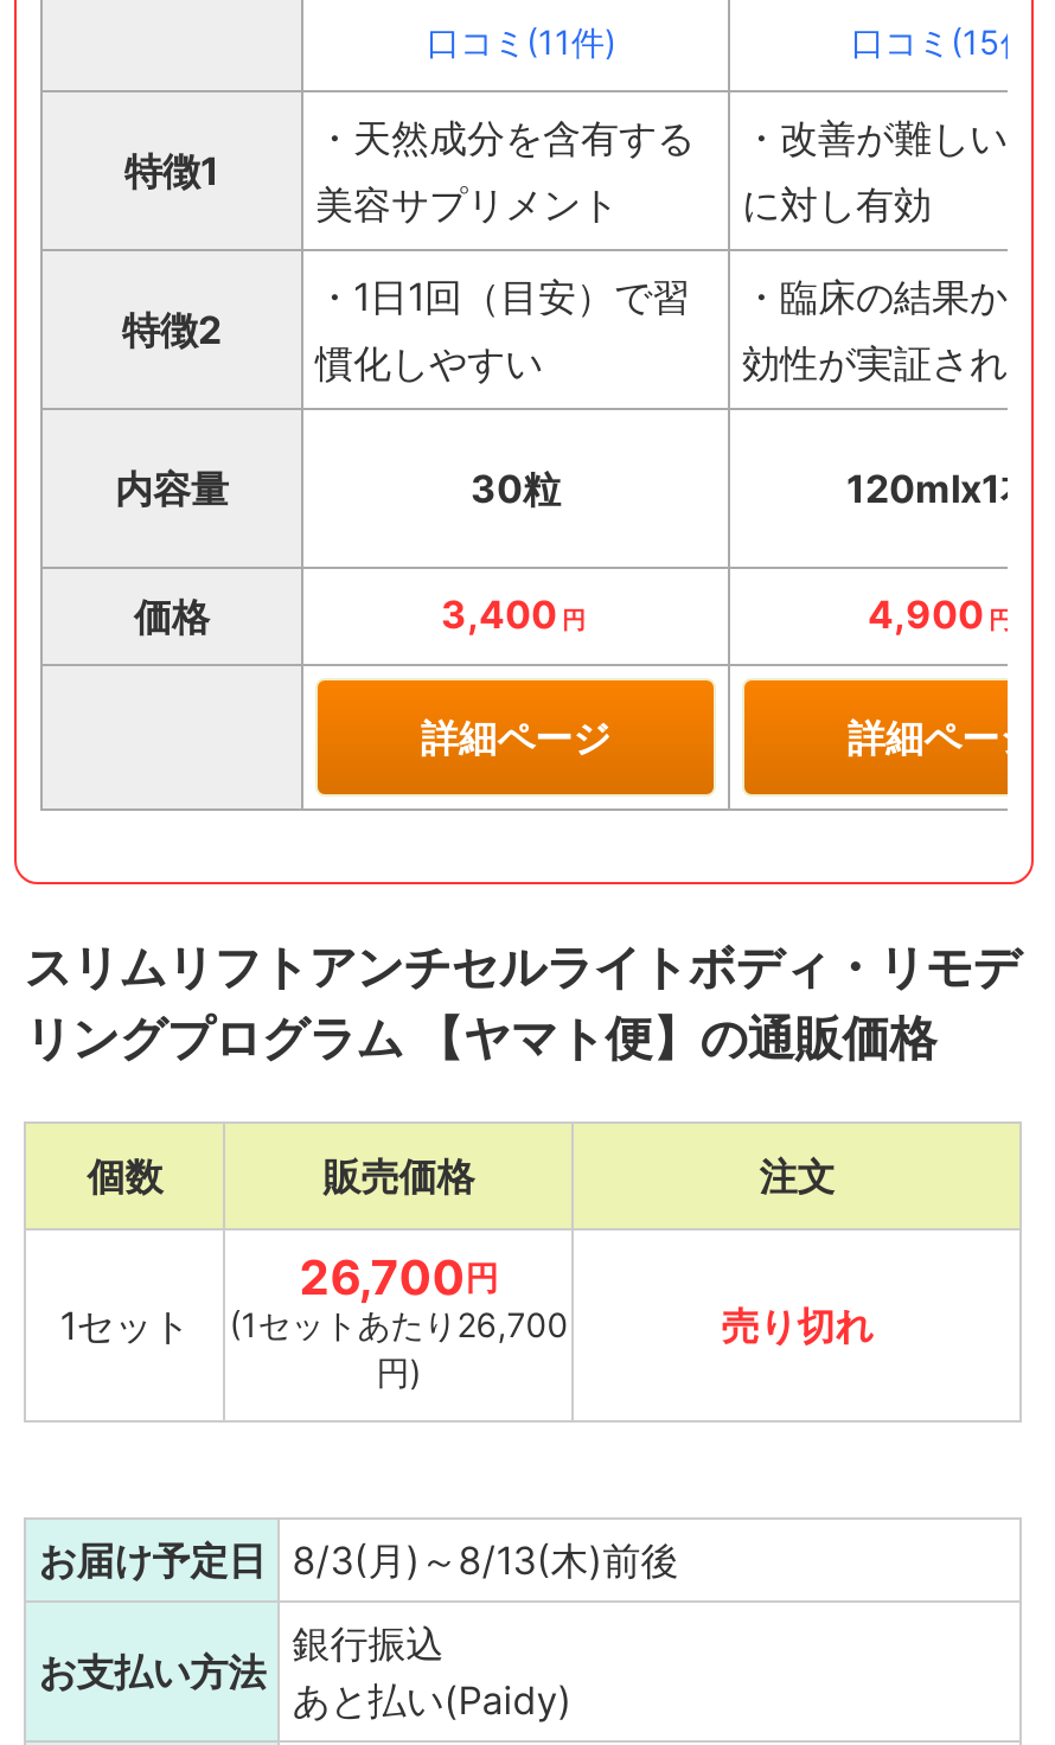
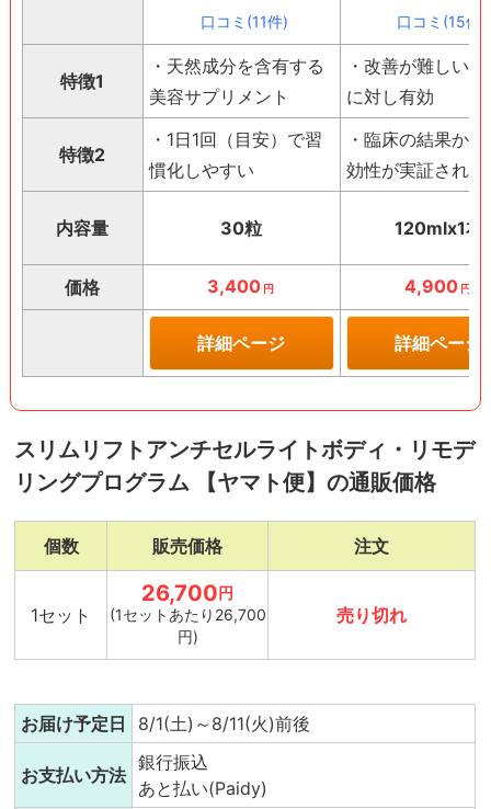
- お届け予定日 8/3(月)～8/13(木)前後
+ お届け予定日 8/1(土)～8/11(火)前後
